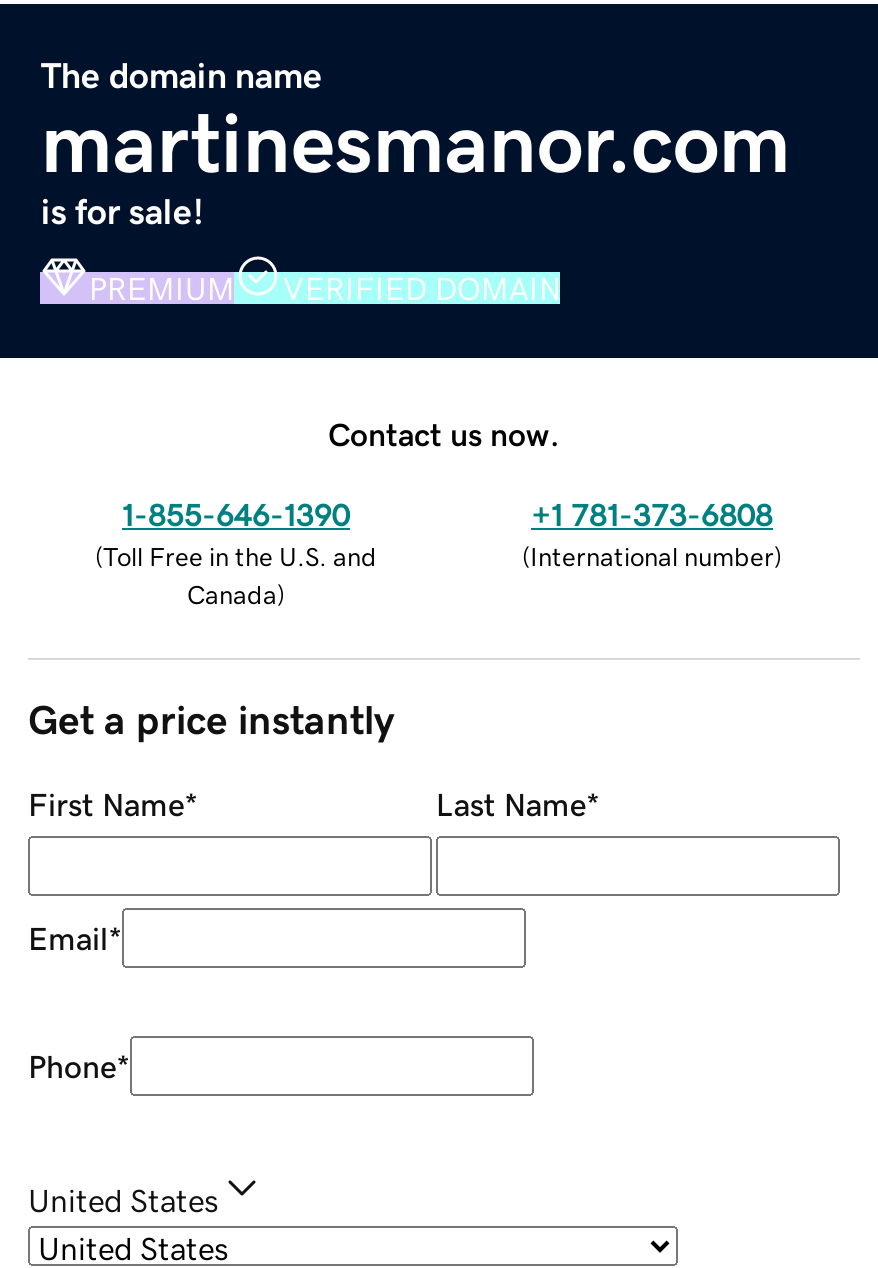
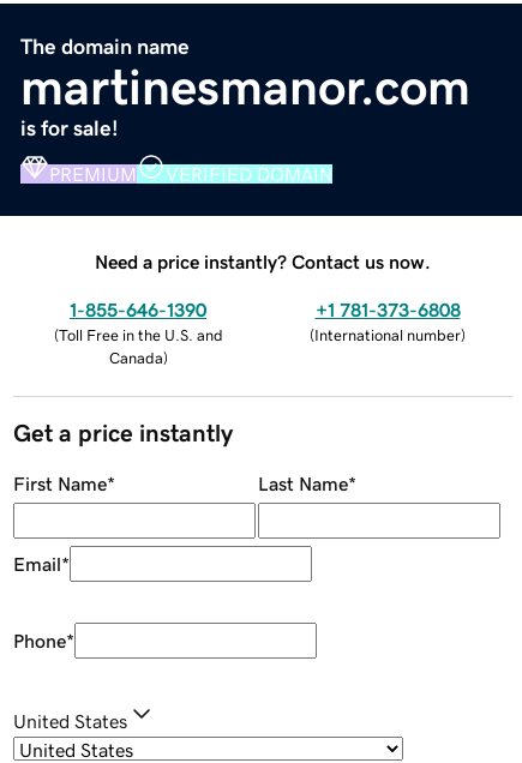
- Contact us now.
+ Need a price instantly? Contact us now.
